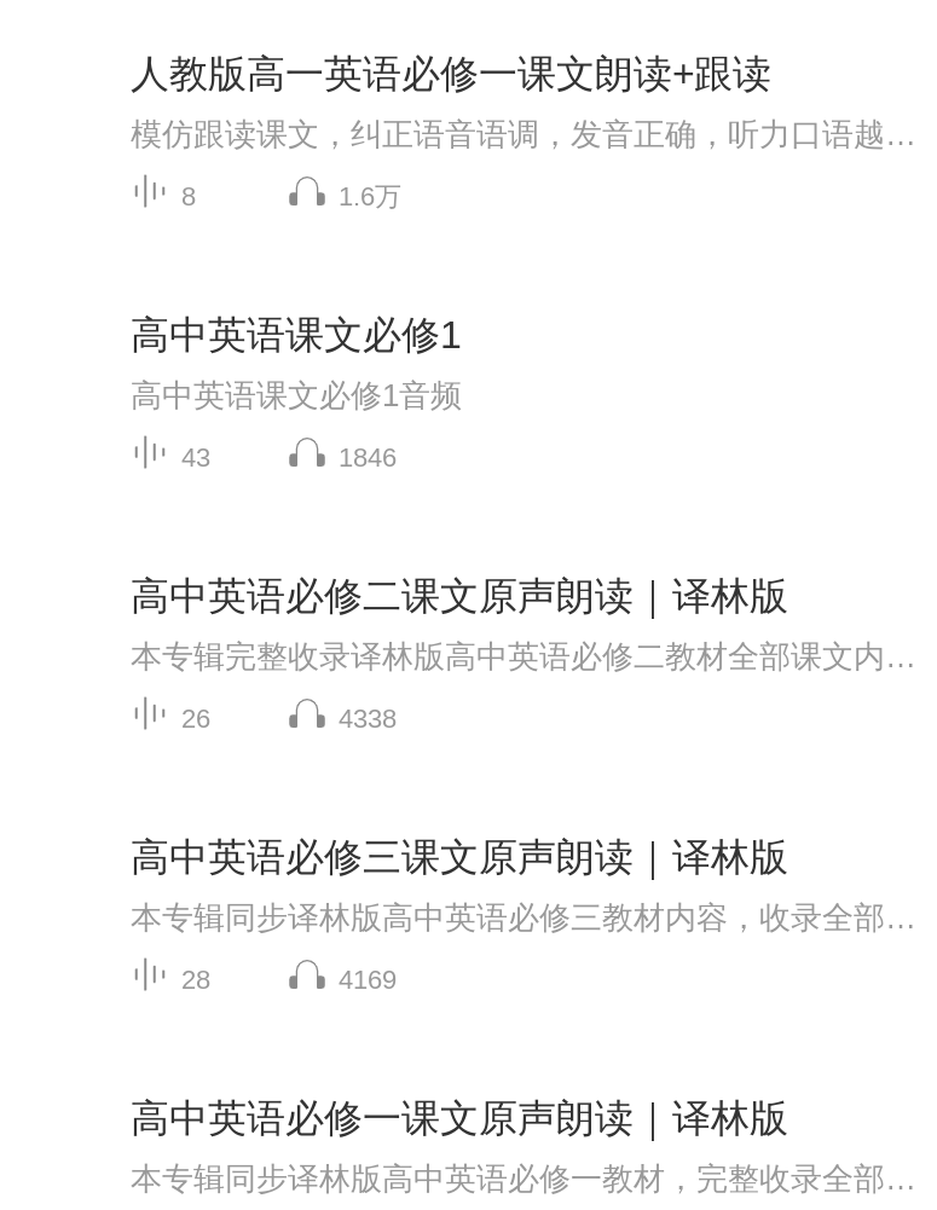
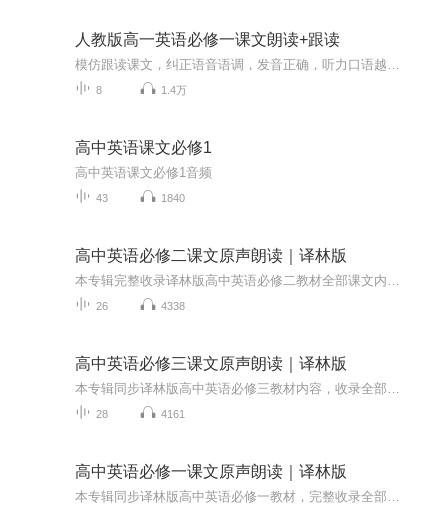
- 1.6万
+ 1.4万

- 1846
+ 1840

- 4169
+ 4161
